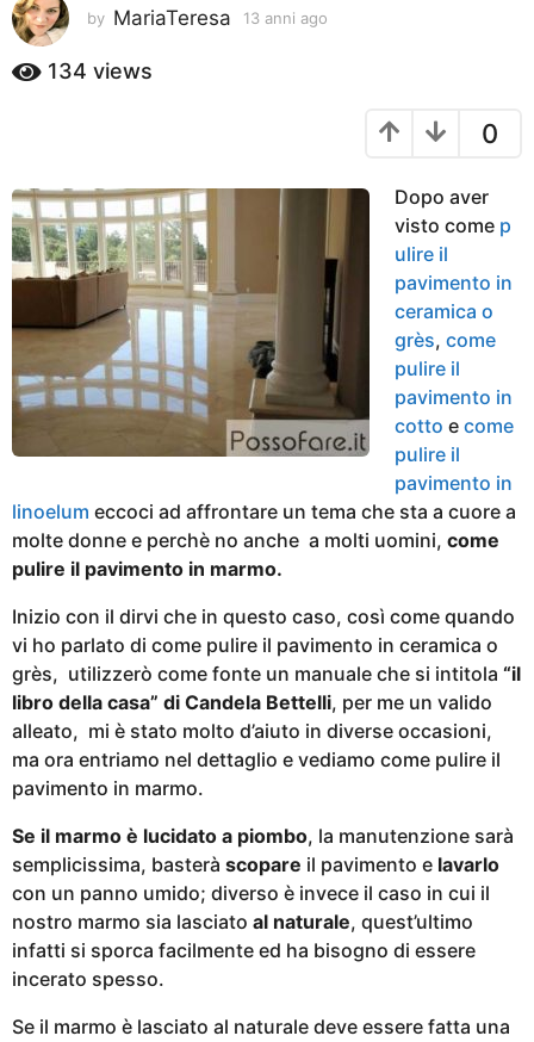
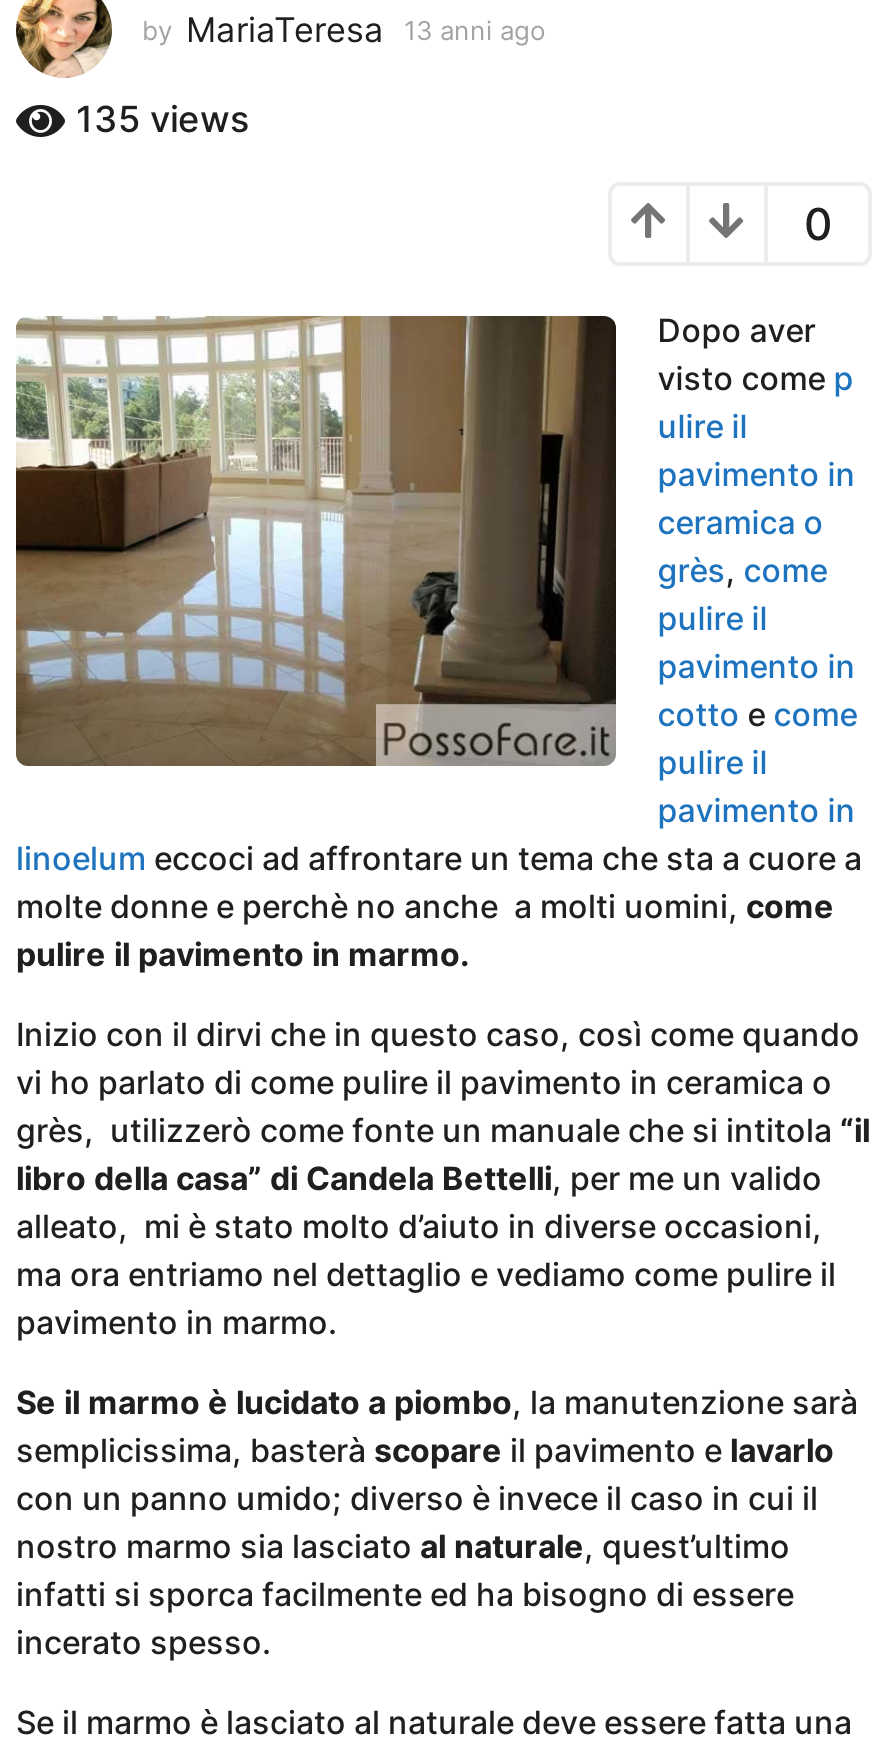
- 134 views
+ 135 views
